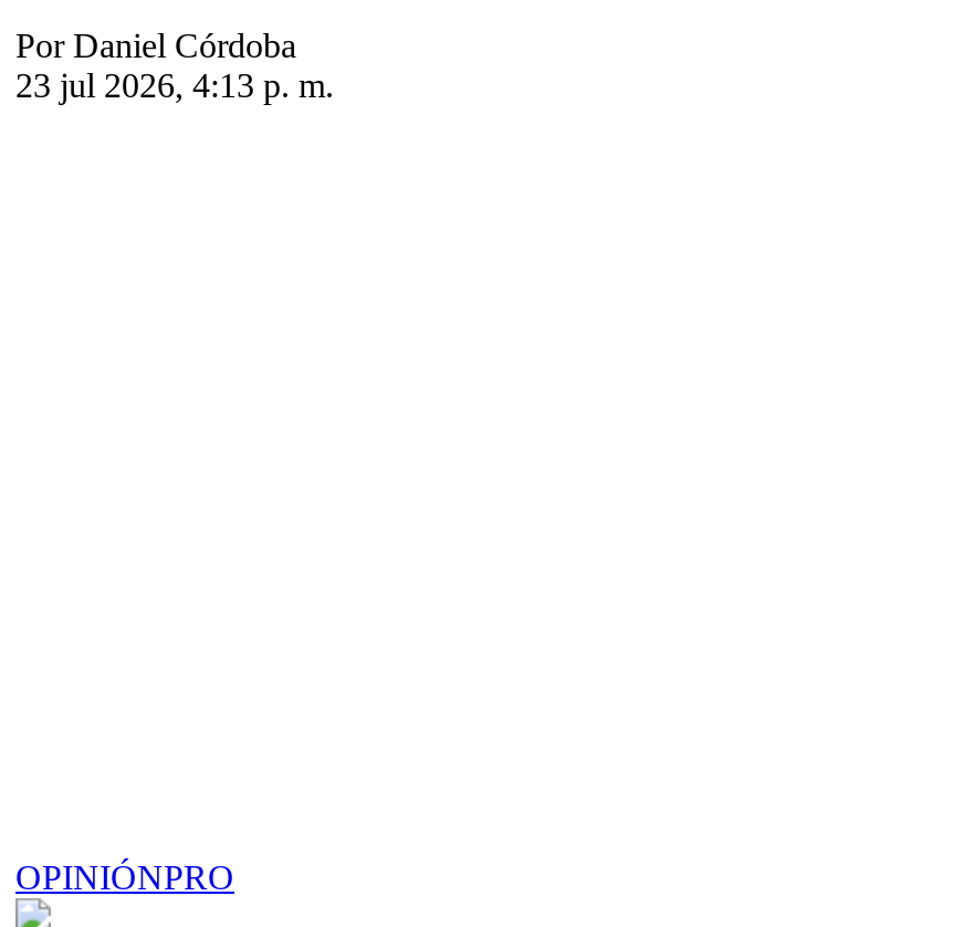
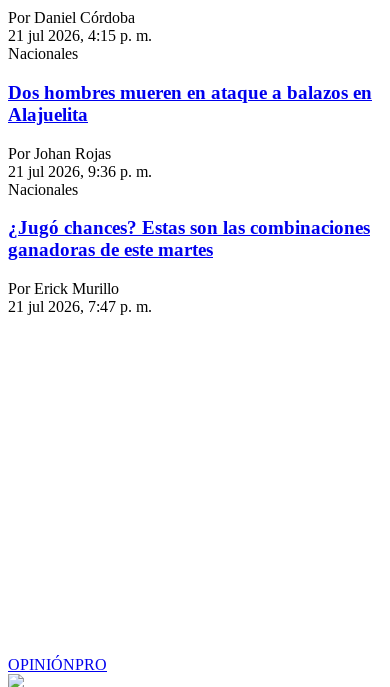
- 23 jul 2026, 4:13 p. m.
+ 21 jul 2026, 4:15 p. m.
+ Nacionales
+ Dos hombres mueren en ataque a balazos en
+ Alajuelita
+ Por Johan Rojas
+ 21 jul 2026, 9:36 p. m.
+ Nacionales
+ ¿Jugó chances? Estas son las combinaciones
+ ganadoras de este martes
+ Por Erick Murillo
+ 21 jul 2026, 7:47 p. m.
